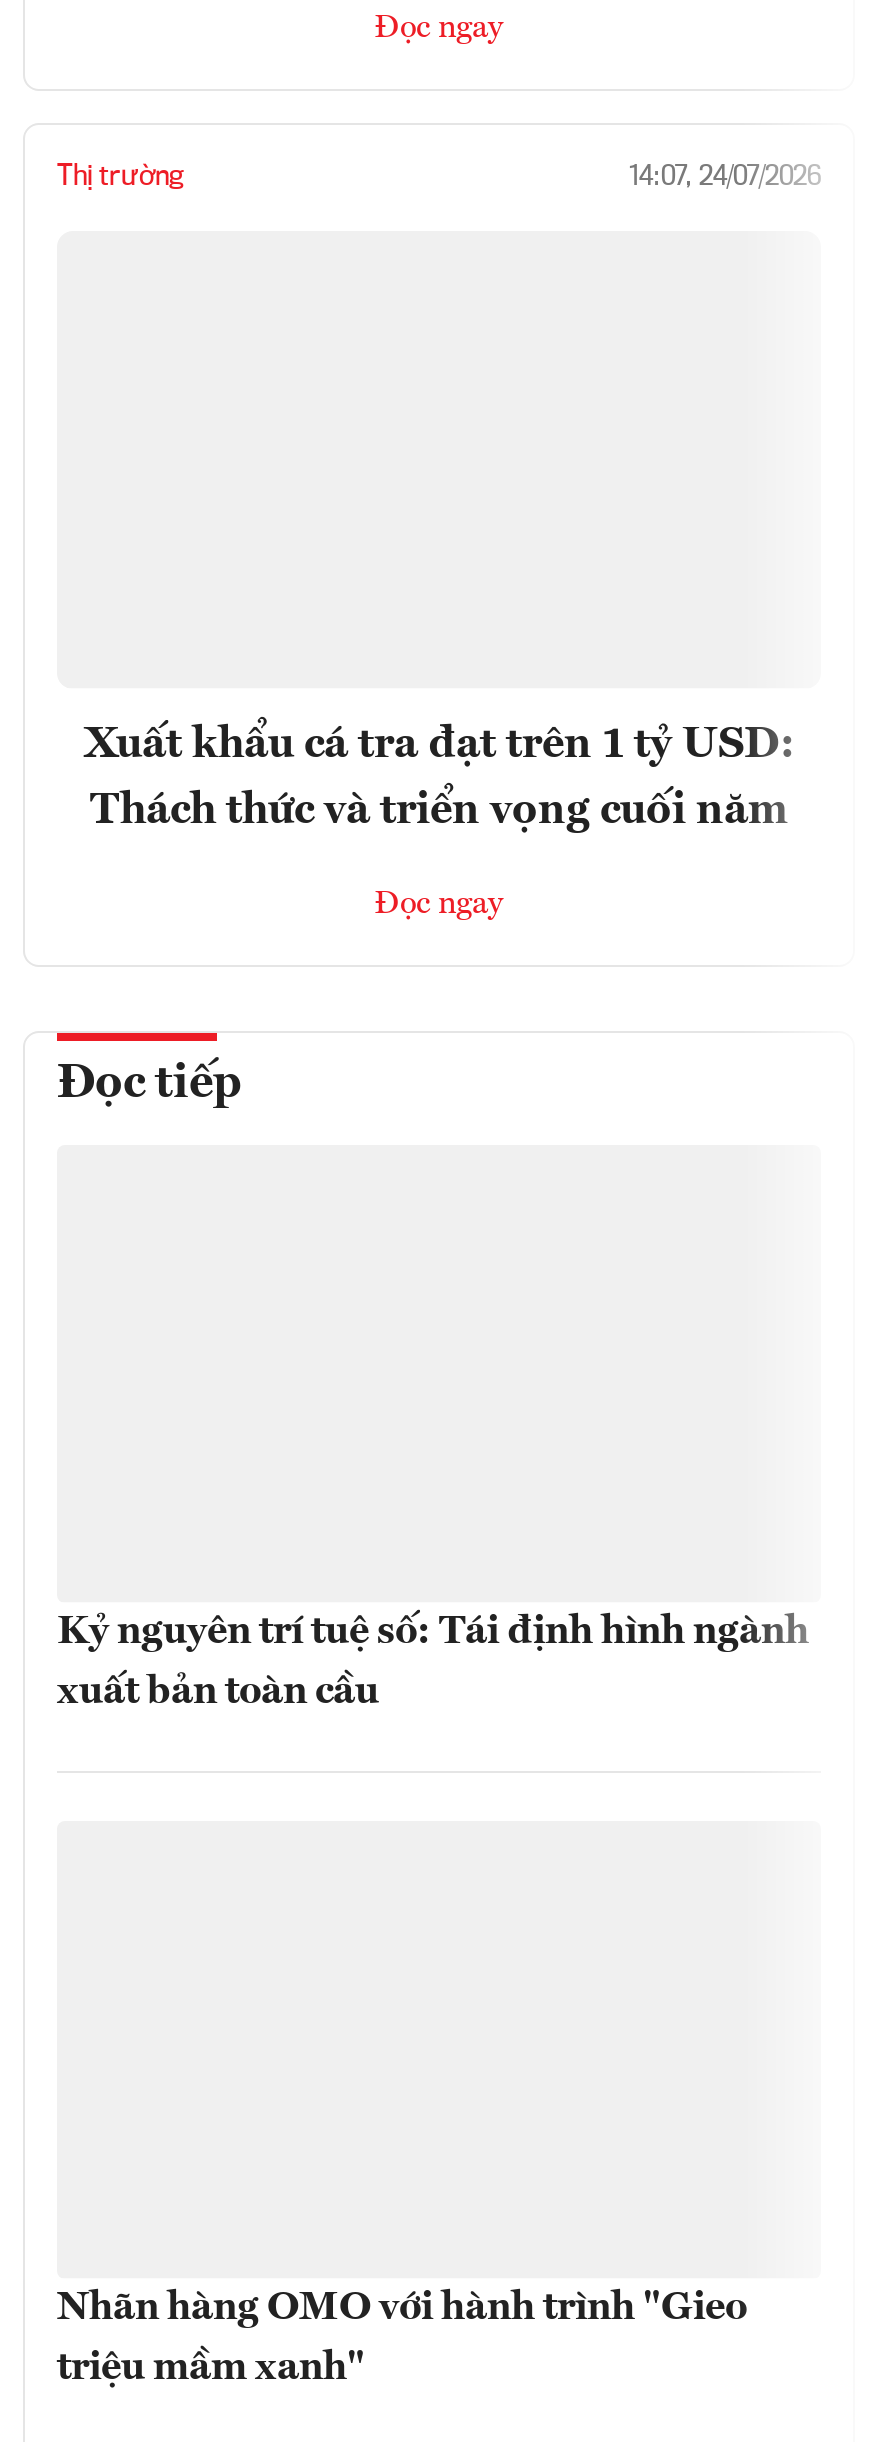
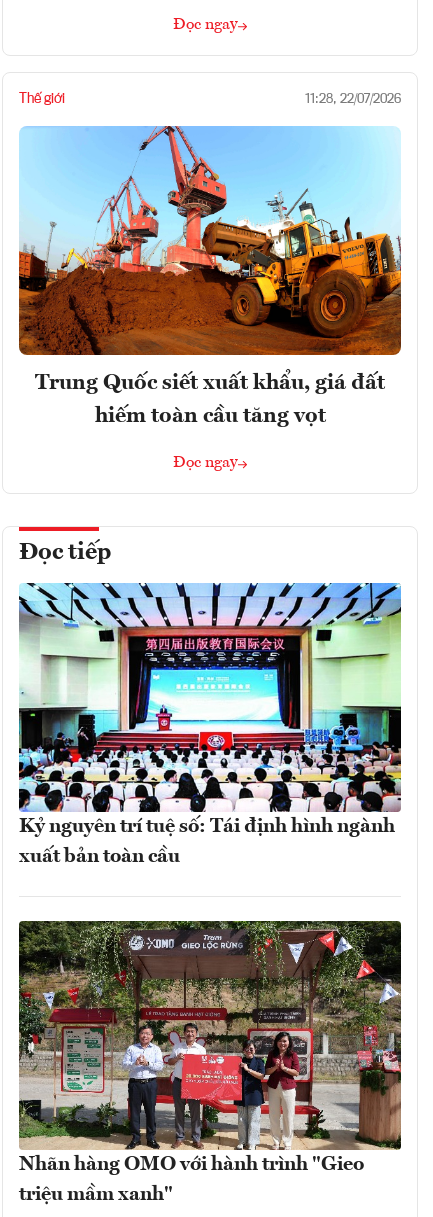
+ [image]

- Thị trường
- 14:07, 24/07/2026
+ Thế giới
+ 11:28, 22/07/2026

- Xuất khẩu cá tra đạt trên 1 tỷ USD:
+ Trung Quốc siết xuất khẩu, giá đất

- Thách thức và triển vọng cuối năm
+ hiếm toàn cầu tăng vọt

+ [image]

+ [image]
